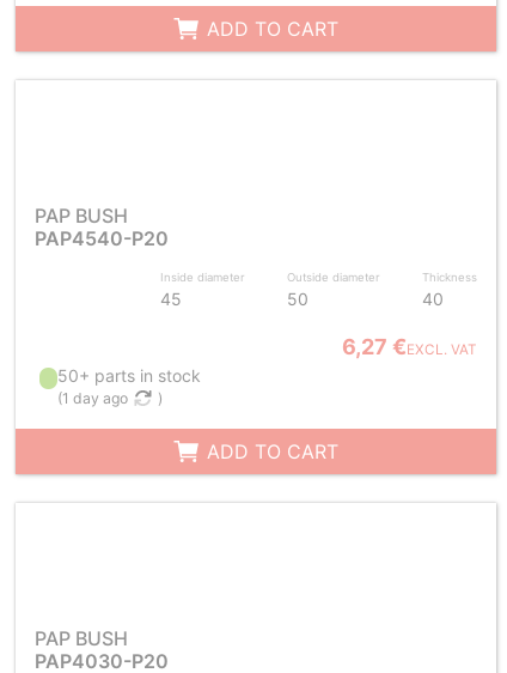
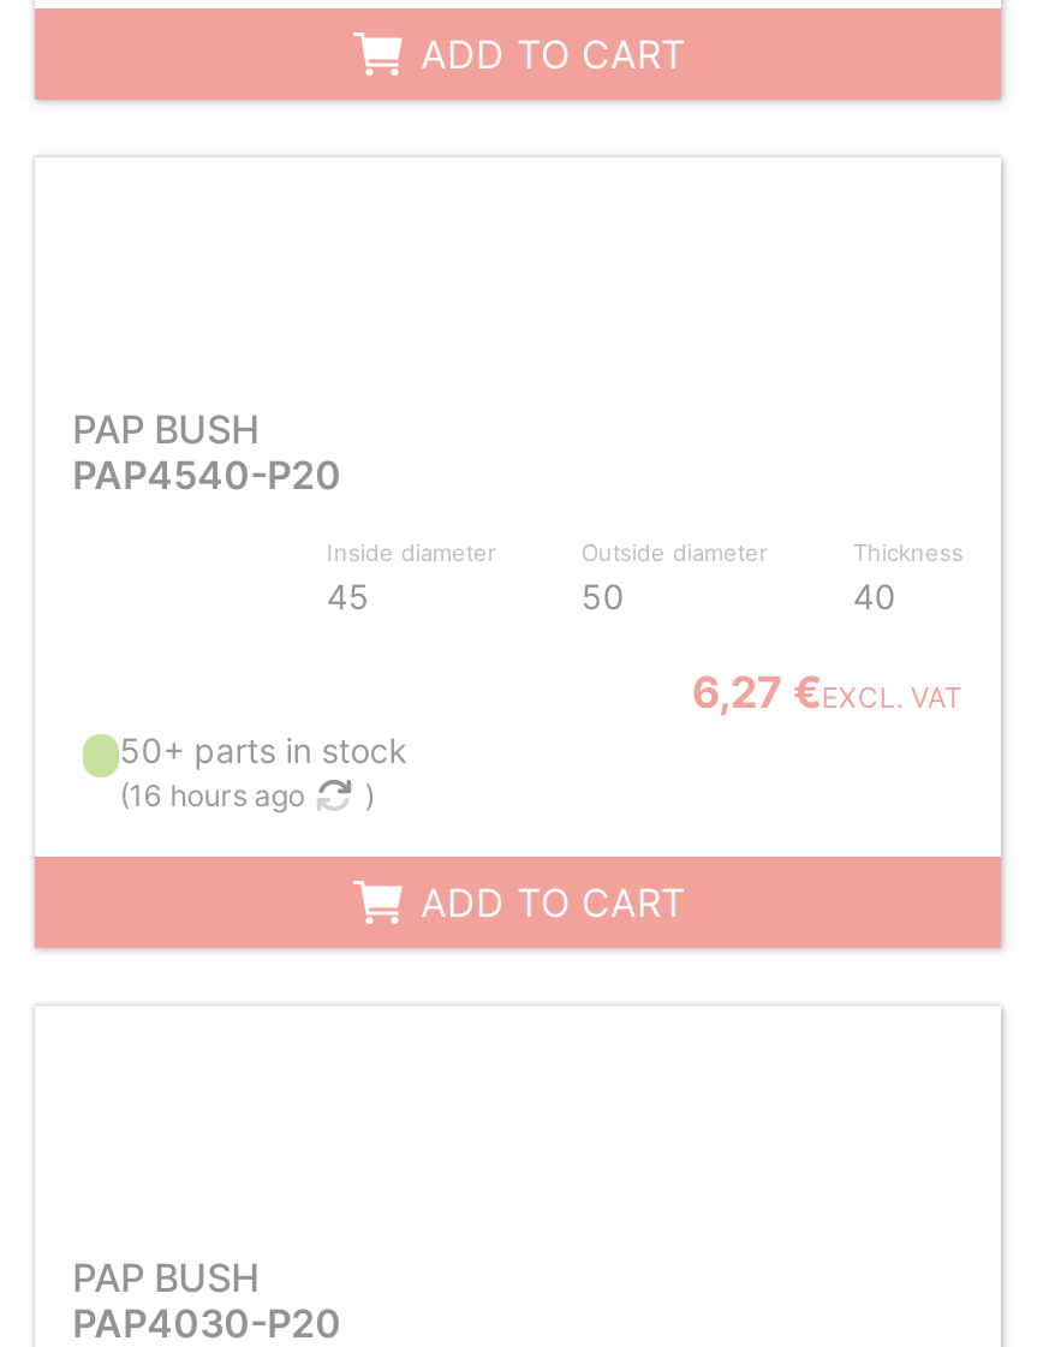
- (1 day ago
+ (16 hours ago
